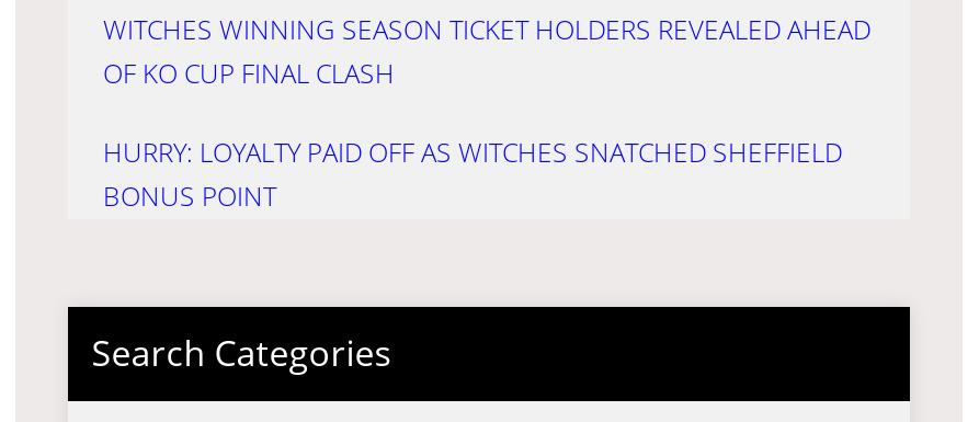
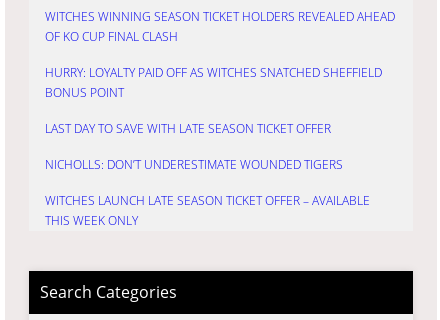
+ LAST DAY TO SAVE WITH LATE SEASON TICKET OFFER
+ NICHOLLS: DON’T UNDERESTIMATE WOUNDED TIGERS
+ WITCHES LAUNCH LATE SEASON TICKET OFFER – AVAILABLE
+ THIS WEEK ONLY
